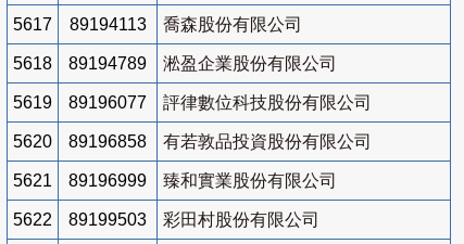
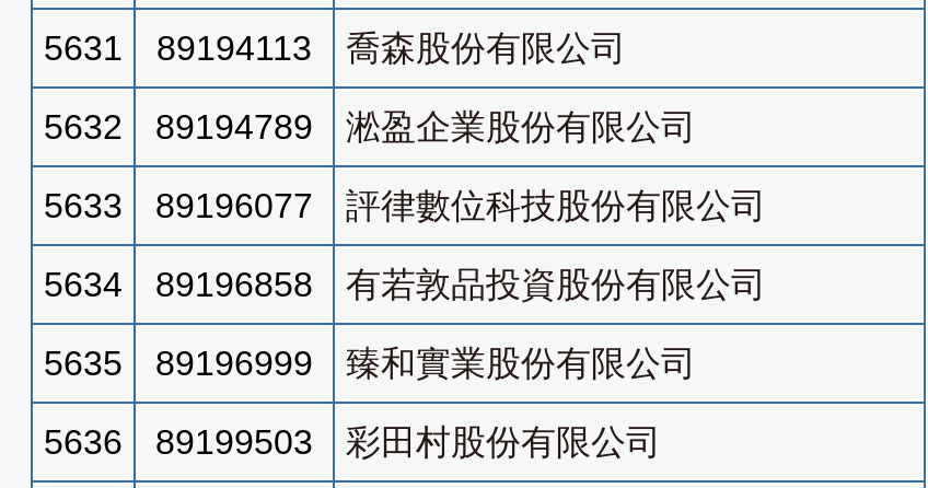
- 5617 89194113 喬森股份有限公司
+ 5631 89194113 喬森股份有限公司

- 5618 89194789 淞盈企業股份有限公司
+ 5632 89194789 淞盈企業股份有限公司

- 5619 89196077 評律數位科技股份有限公司
+ 5633 89196077 評律數位科技股份有限公司

- 5620 89196858 有若敦品投資股份有限公司
+ 5634 89196858 有若敦品投資股份有限公司

- 5621 89196999 臻和實業股份有限公司
+ 5635 89196999 臻和實業股份有限公司

- 5622 89199503 彩田村股份有限公司
+ 5636 89199503 彩田村股份有限公司
